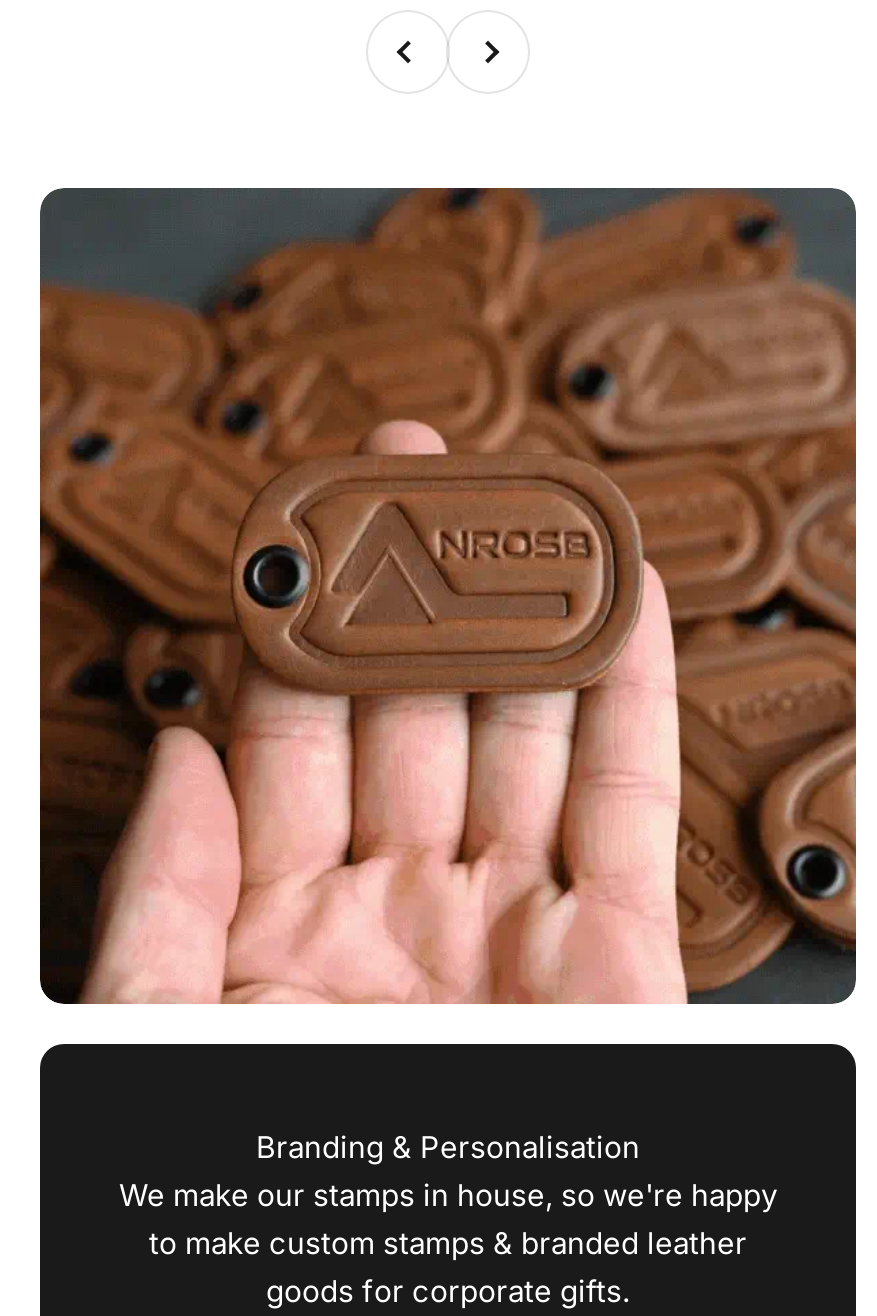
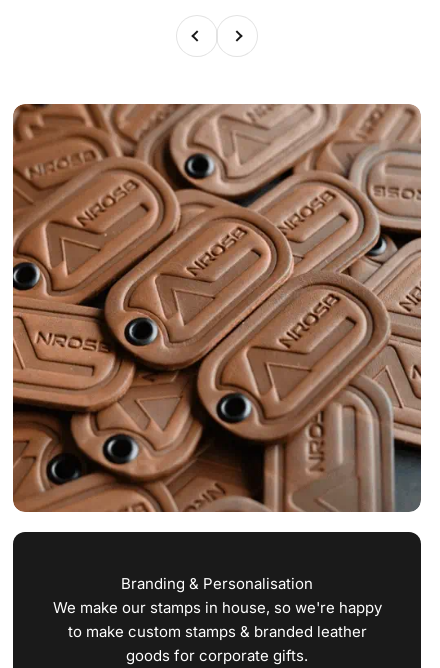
- [image]
+ [image]
